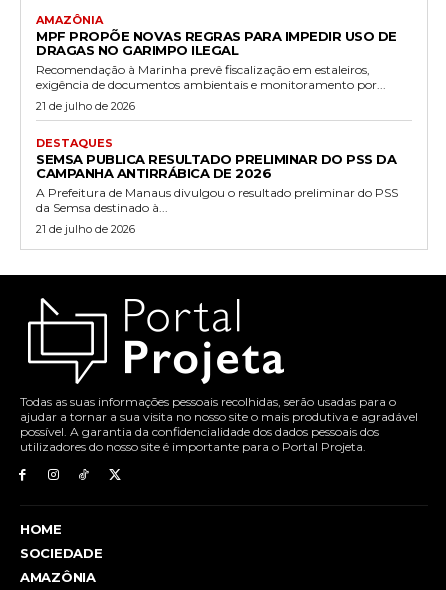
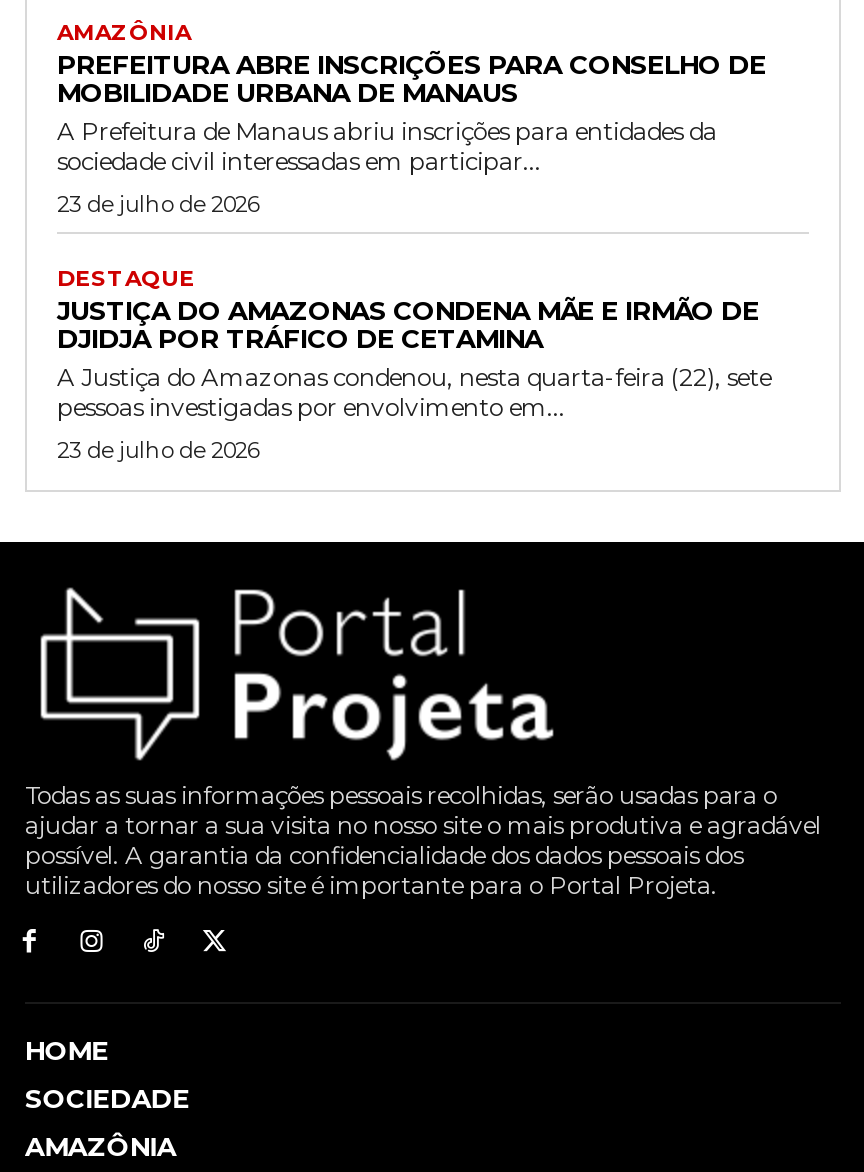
- MPF PROPÕE NOVAS REGRAS PARA IMPEDIR USO DE
- DRAGAS NO GARIMPO ILEGAL
- Recomendação à Marinha prevê fiscalização em estaleiros,
- exigência de documentos ambientais e monitoramento por...
+ PREFEITURA ABRE INSCRIÇÕES PARA CONSELHO DE
+ MOBILIDADE URBANA DE MANAUS
+ A Prefeitura de Manaus abriu inscrições para entidades da
+ sociedade civil interessadas em participar...

- 21 de julho de 2026
+ 23 de julho de 2026

- DESTAQUES
- SEMSA PUBLICA RESULTADO PRELIMINAR DO PSS DA
- CAMPANHA ANTIRRÁBICA DE 2026
- A Prefeitura de Manaus divulgou o resultado preliminar do PSS
- da Semsa destinado à...
+ DESTAQUE
+ JUSTIÇA DO AMAZONAS CONDENA MÃE E IRMÃO DE
+ DJIDJA POR TRÁFICO DE CETAMINA
+ A Justiça do Amazonas condenou, nesta quarta-feira (22), sete
+ pessoas investigadas por envolvimento em...

- 21 de julho de 2026
+ 23 de julho de 2026
